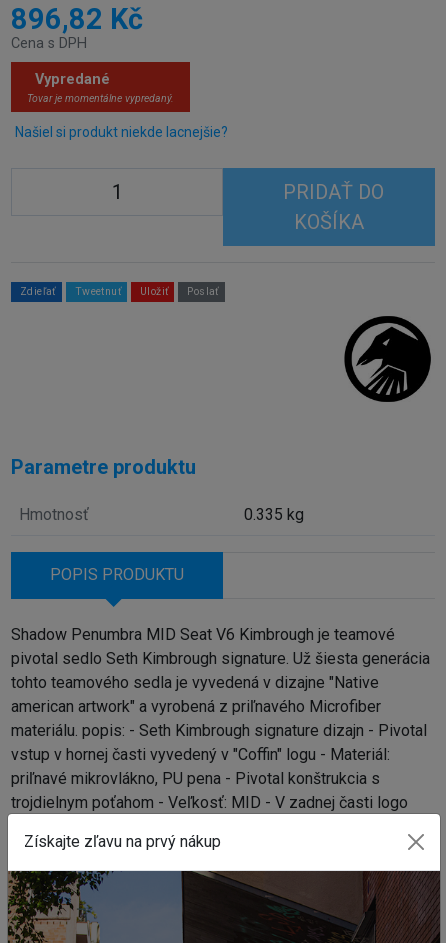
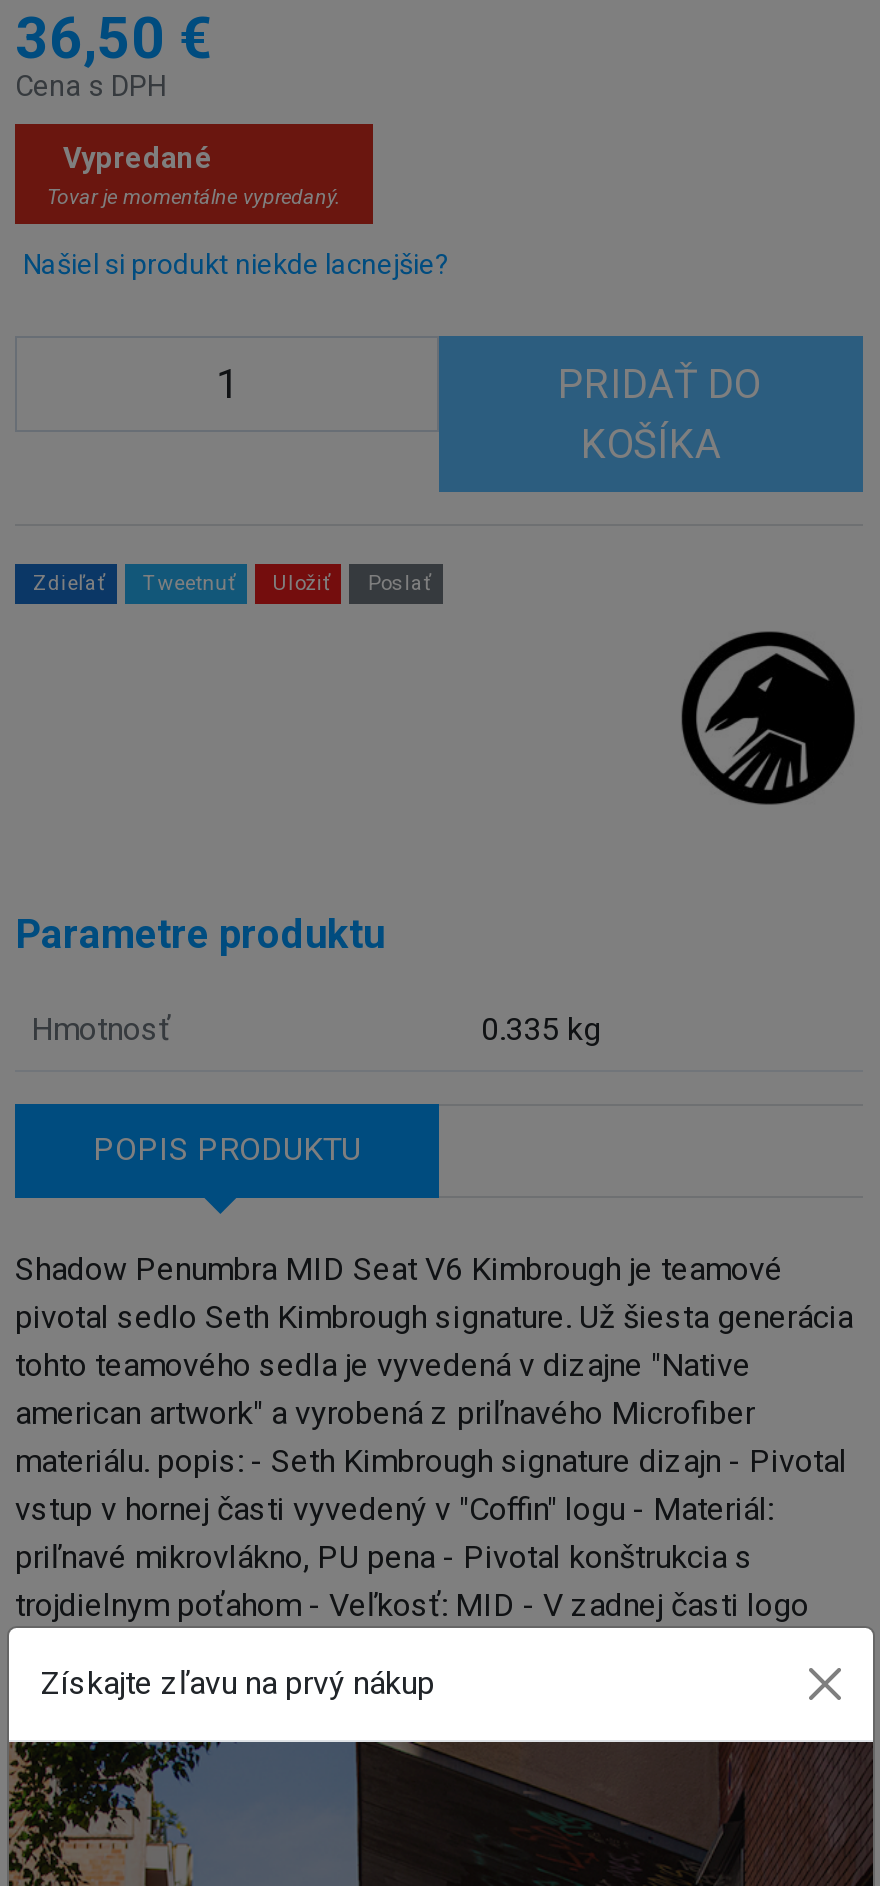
- 896,82 Kč
+ 36,50 €
